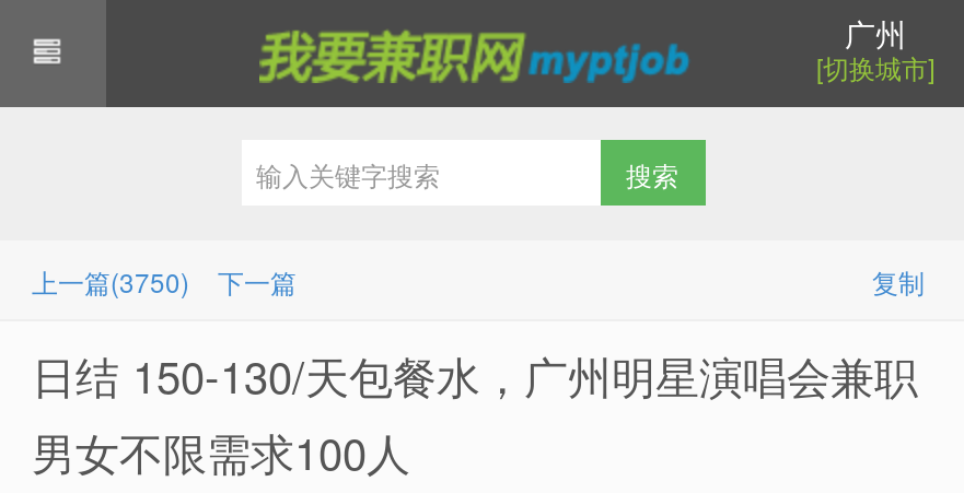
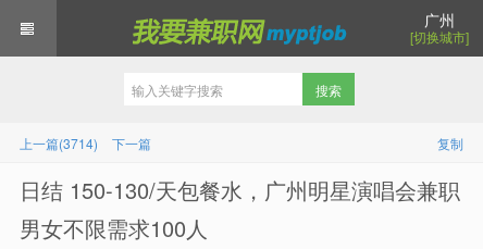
- 上一篇(3750) 下一篇
+ 上一篇(3714) 下一篇
